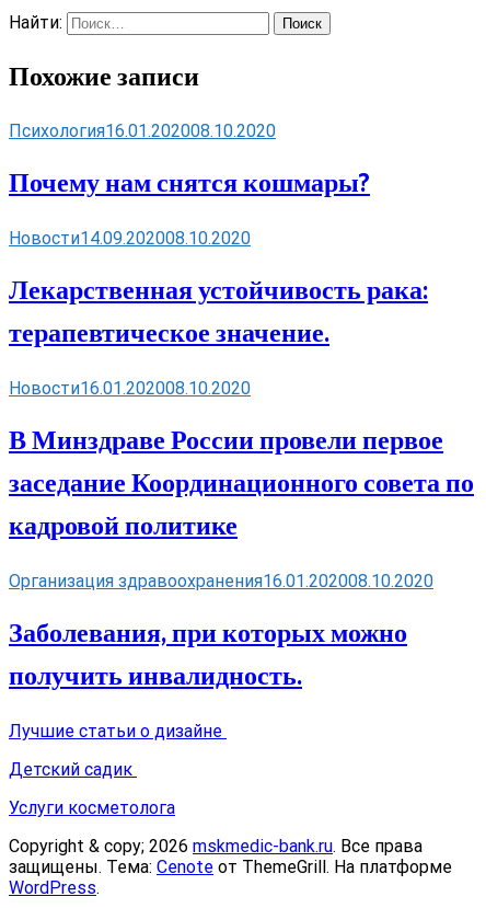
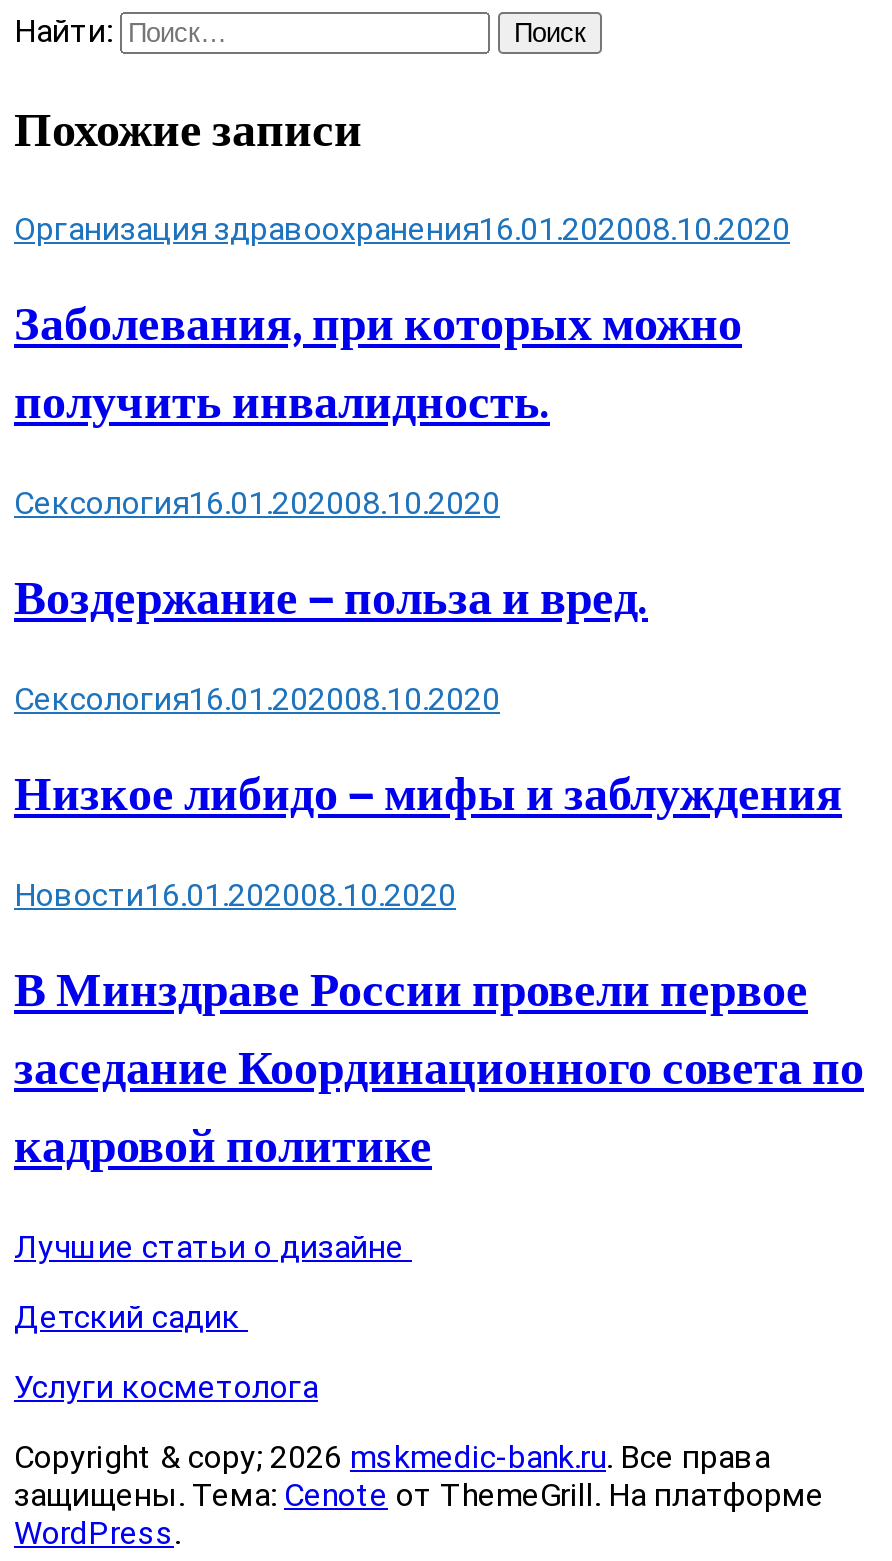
- Психология16.01.202008.10.2020
- Почему нам снятся кошмары?
- Новости14.09.202008.10.2020
- Лекарственная устойчивость рака:
- терапевтическое значение.
+ Сексология16.01.202008.10.2020
+ Воздержание — польза и вред.
+ Сексология16.01.202008.10.2020
+ Низкое либидо — мифы и заблуждения

moved down: Новости16.01.202008.10.2020 | В Минздраве России провели первое | заседание Координационного совета по | кадровой политике

moved up: Организация здравоохранения16.01.202008.10.2020 | Заболевания, при которых можно | получить инвалидность.
